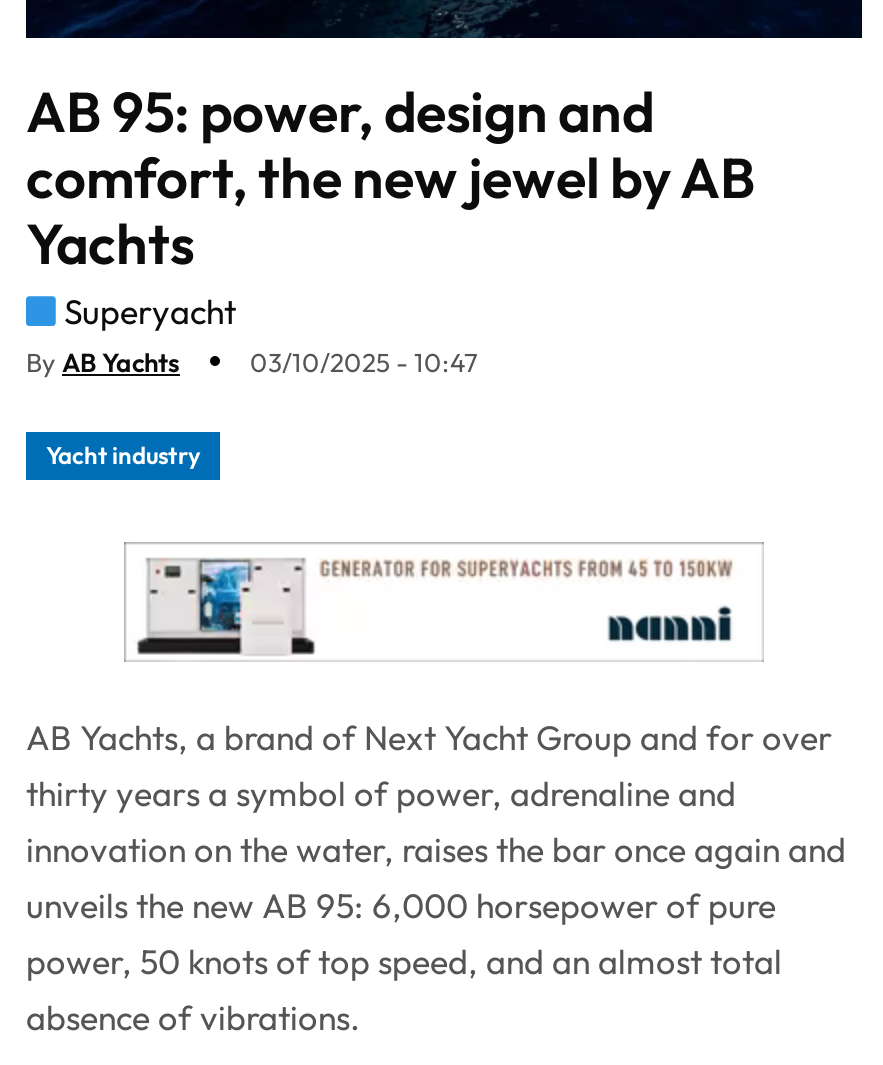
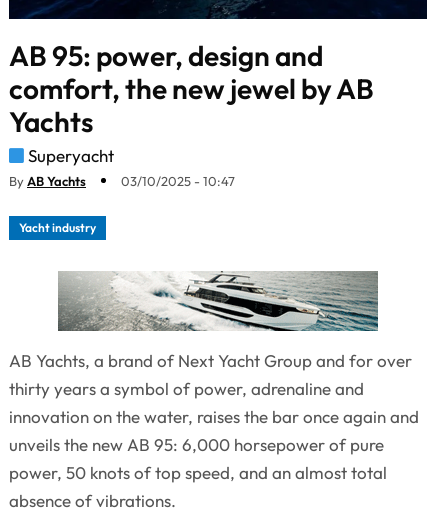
- [image]
+ [image]
